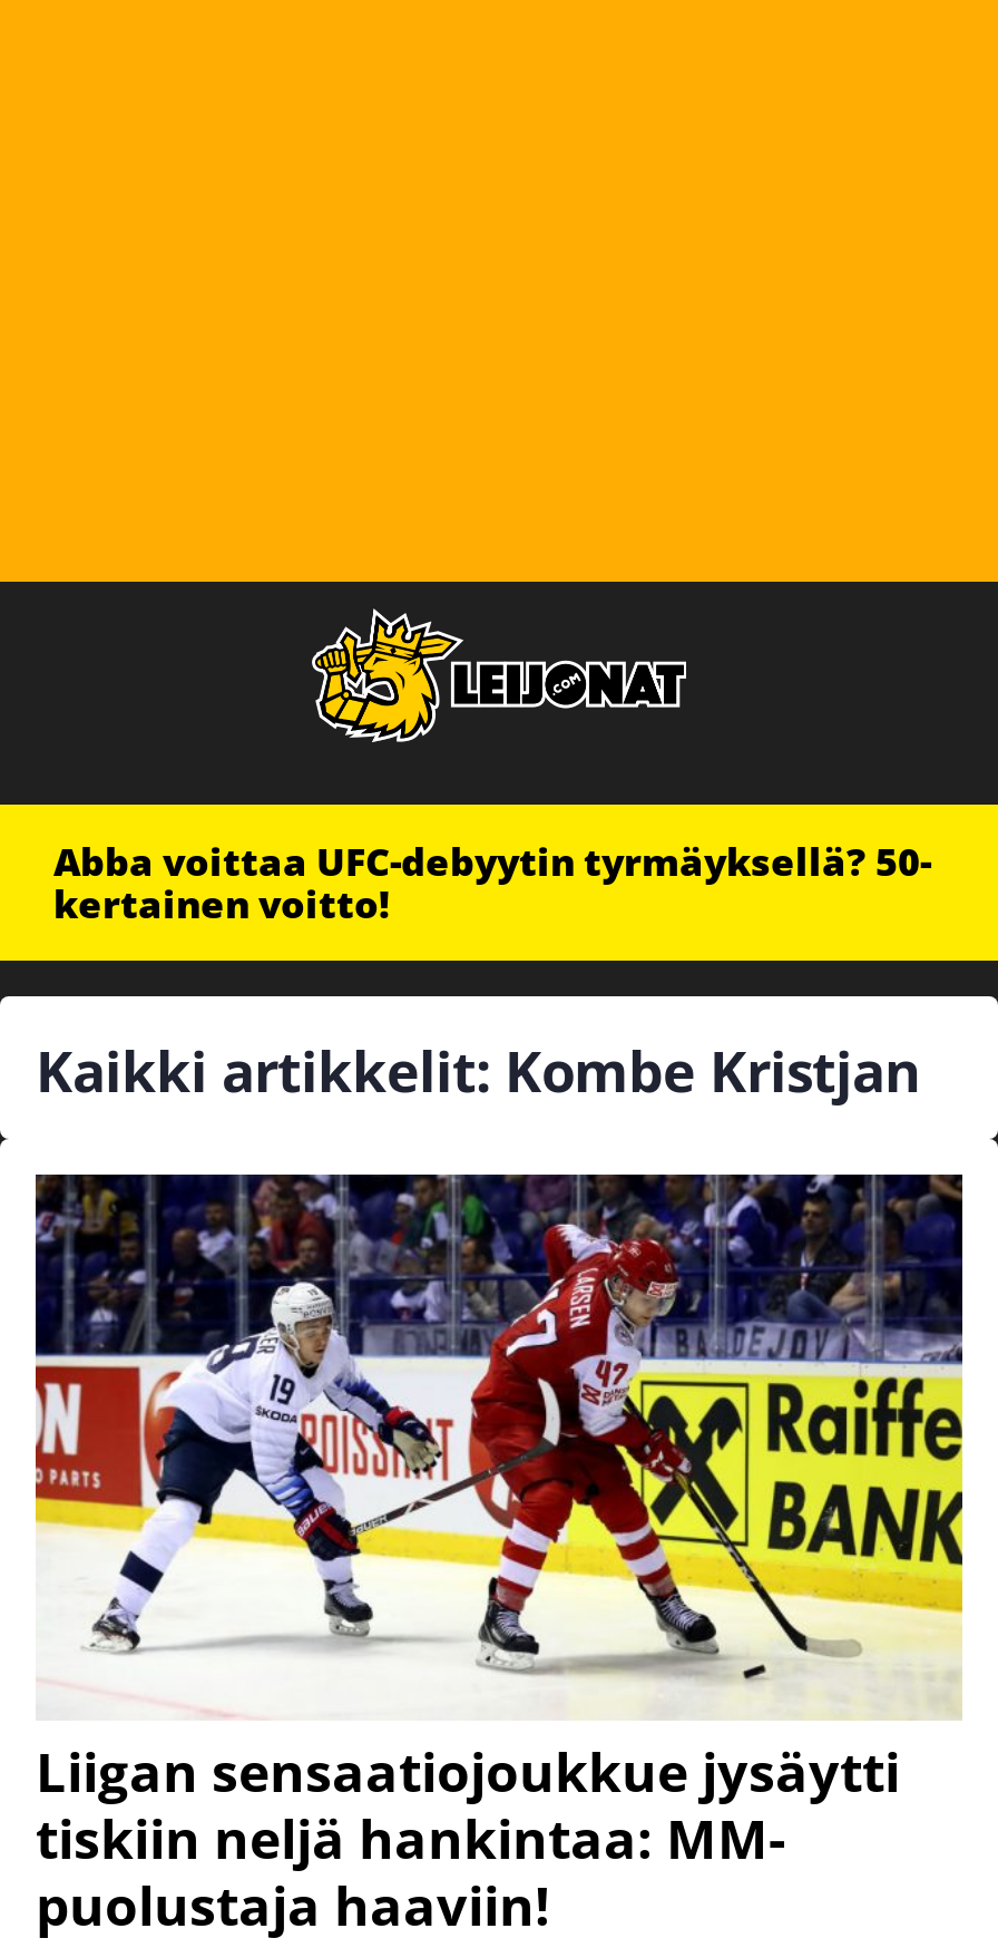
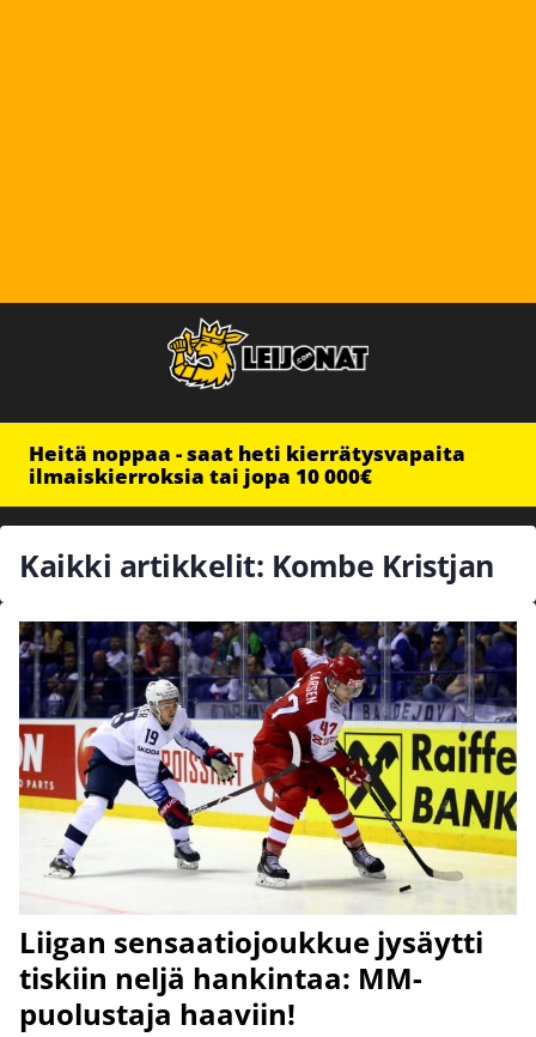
- Abba voittaa UFC-debyytin tyrmäyksellä? 50-
- kertainen voitto!
+ Heitä noppaa - saat heti kierrätysvapaita
+ ilmaiskierroksia tai jopa 10 000€
